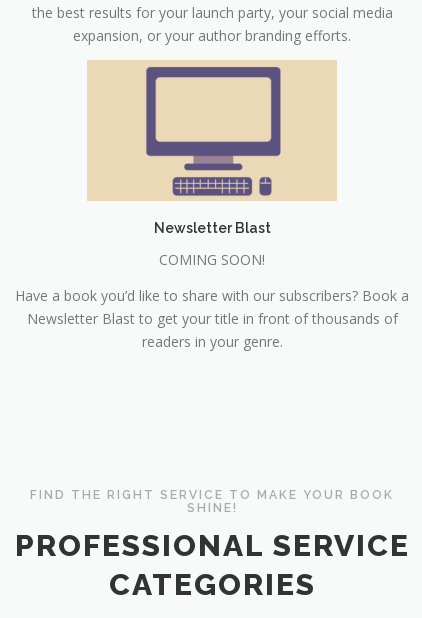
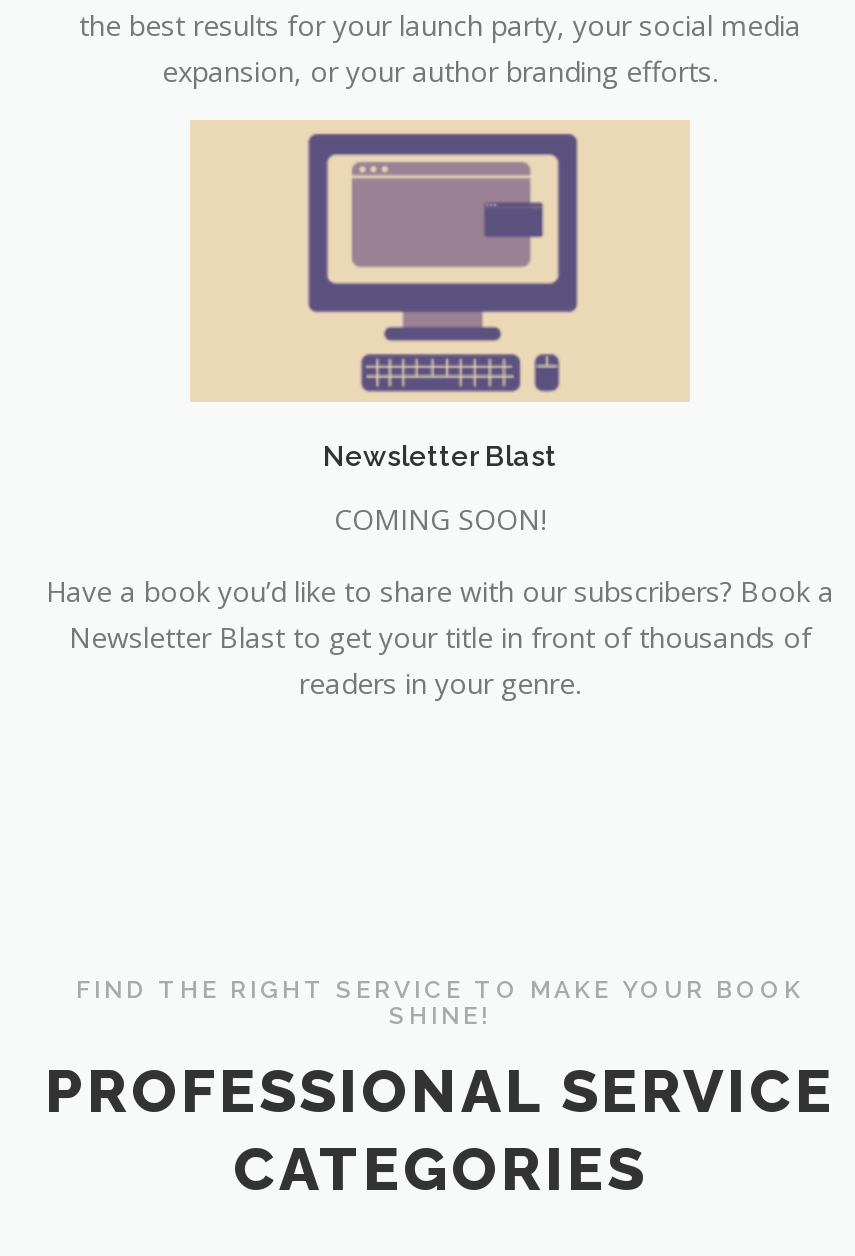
+ [image]
